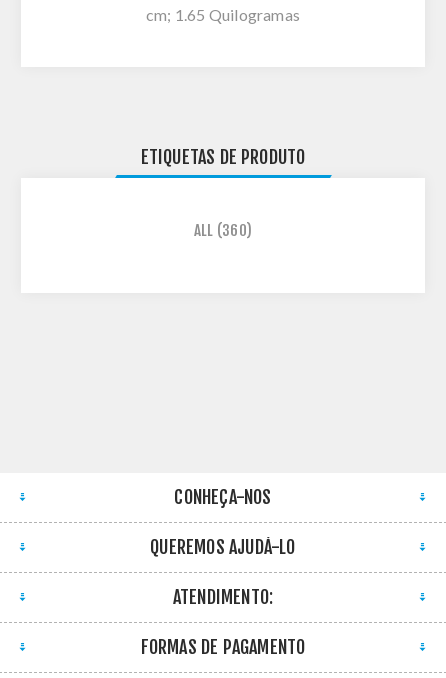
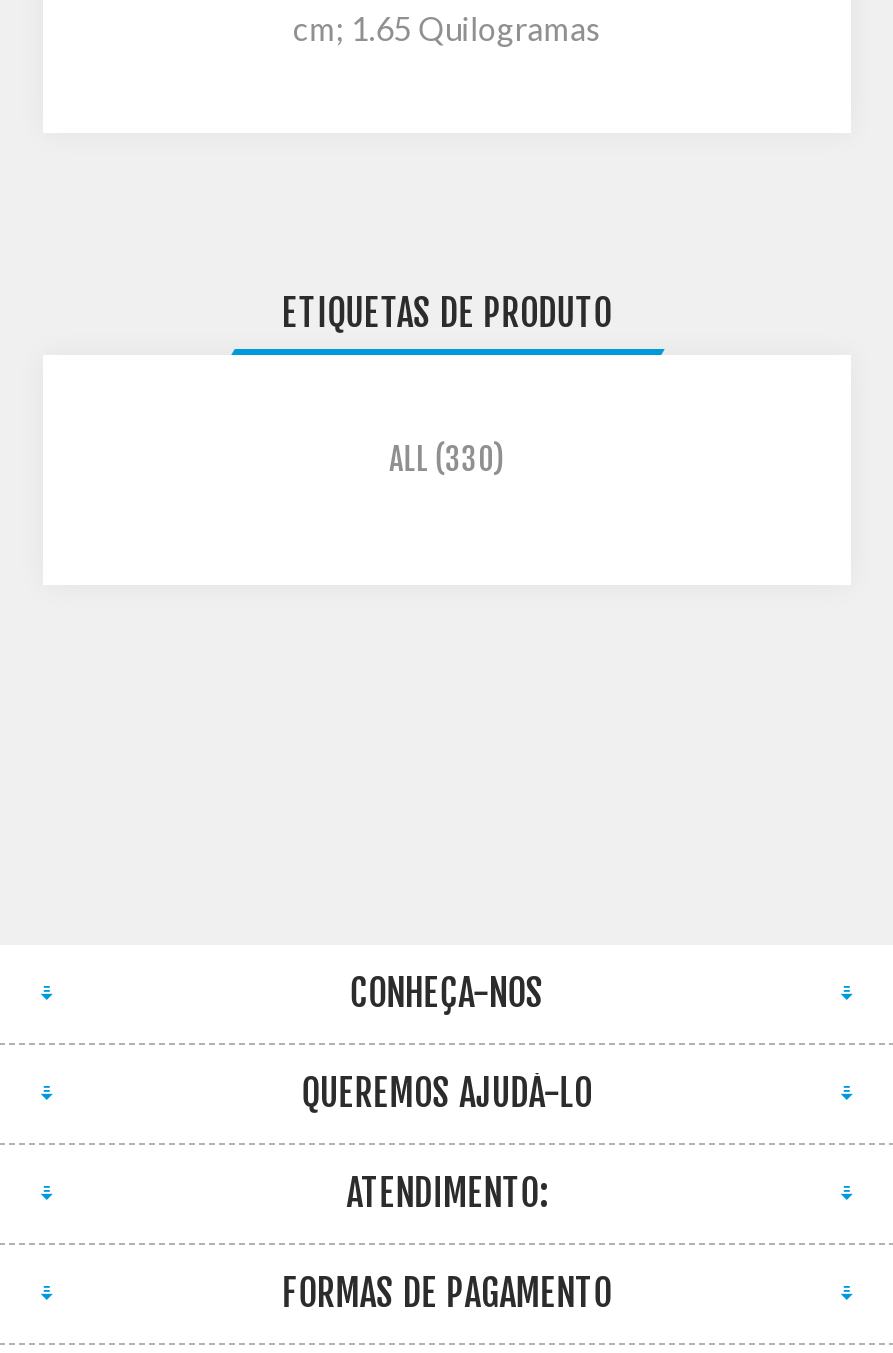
- ALL (360)
+ ALL (330)
